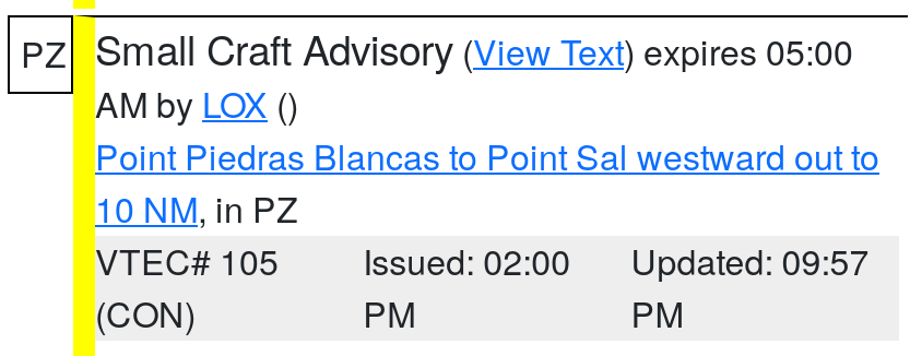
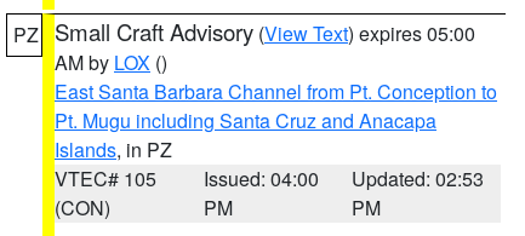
- Point Piedras Blancas to Point Sal westward out to
- 10 NM, in PZ
+ East Santa Barbara Channel from Pt. Conception to
+ Pt. Mugu including Santa Cruz and Anacapa
+ Islands, in PZ

- Issued: 02:00
+ Issued: 04:00

- Updated: 09:57
+ Updated: 02:53
